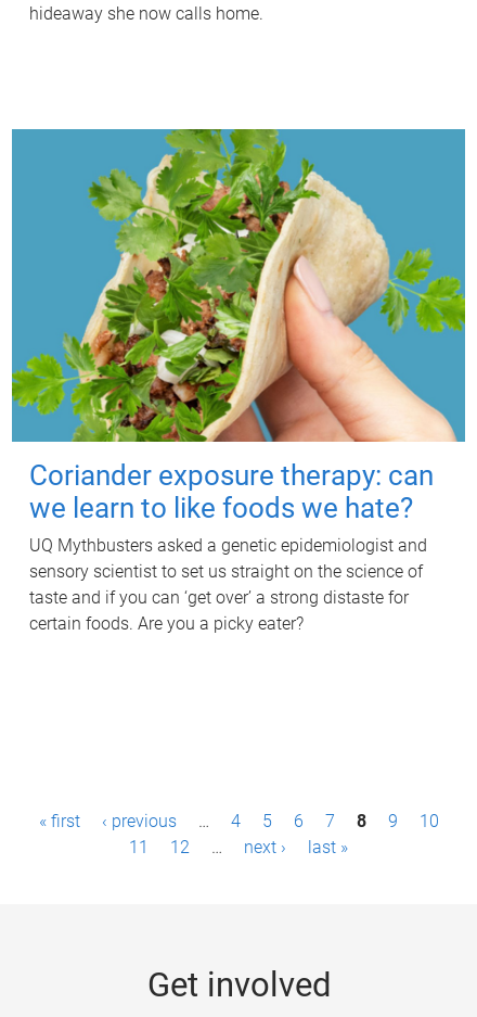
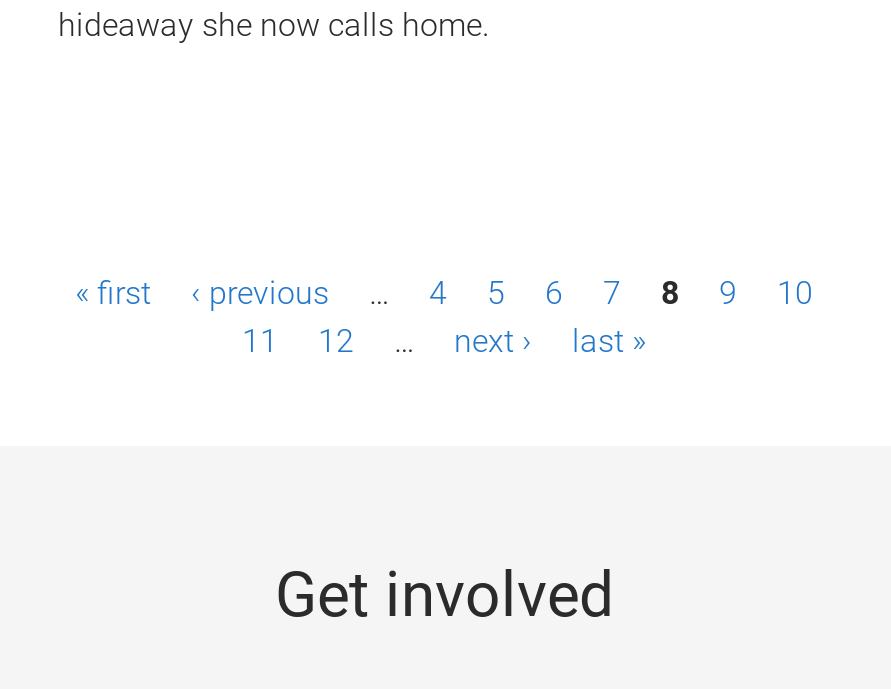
- [image]
- Coriander exposure therapy: can
- we learn to like foods we hate?
- UQ Mythbusters asked a genetic epidemiologist and
- sensory scientist to set us straight on the science of
- taste and if you can ‘get over’ a strong distaste for
- certain foods. Are you a picky eater?
